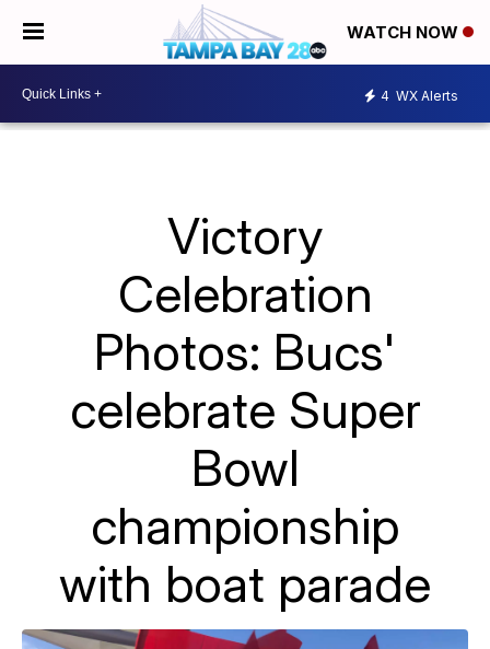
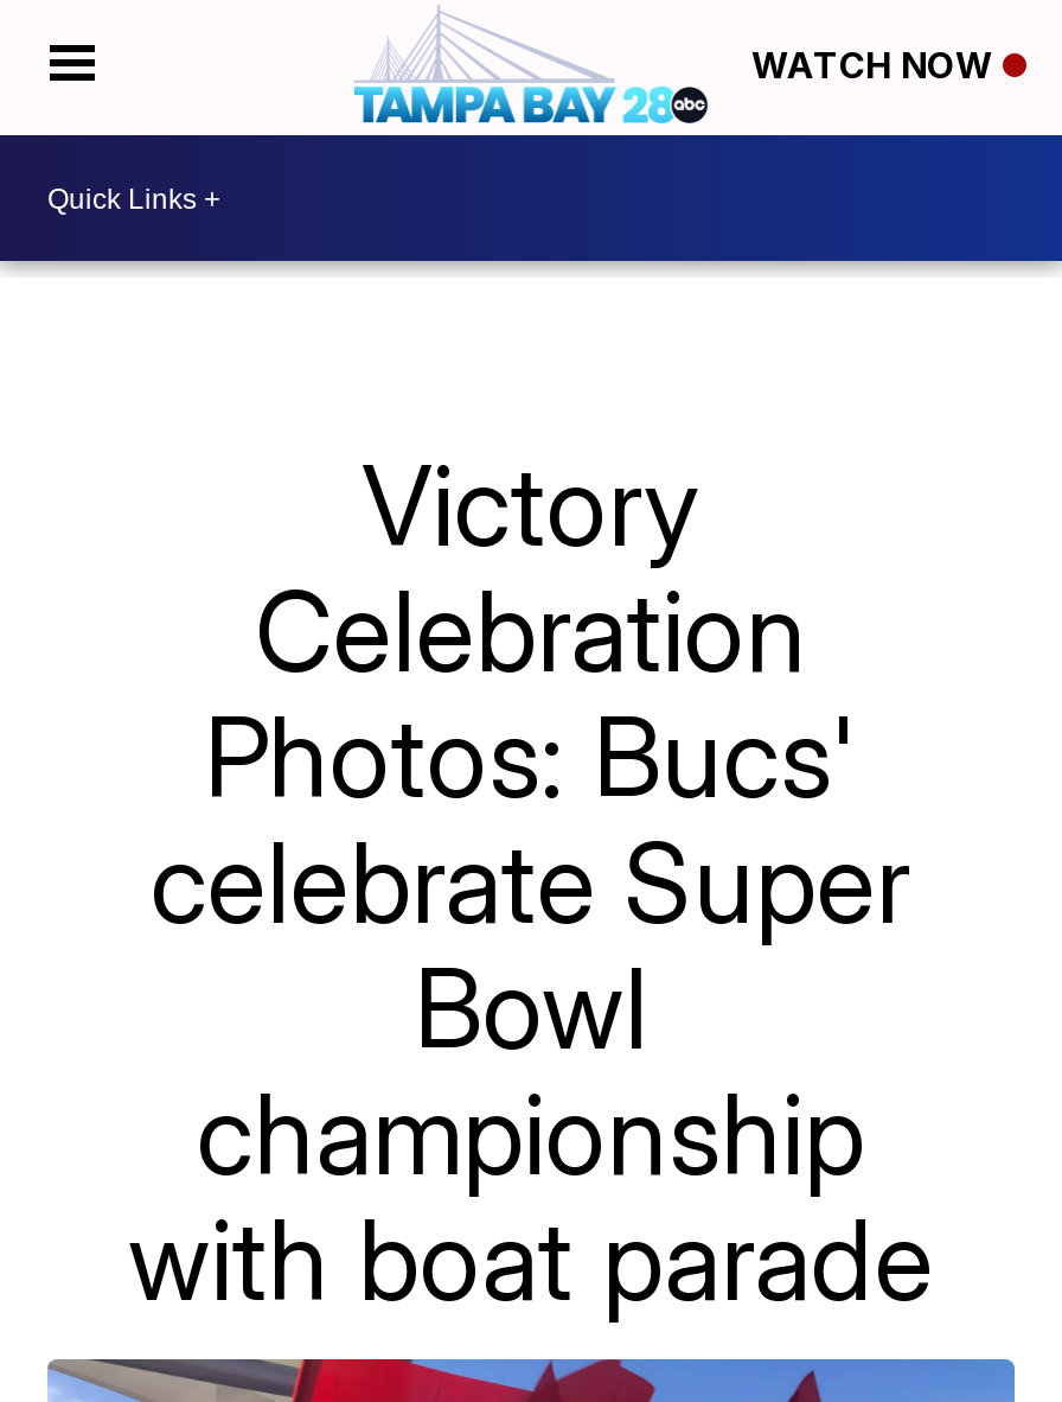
- 4 WX Alerts
